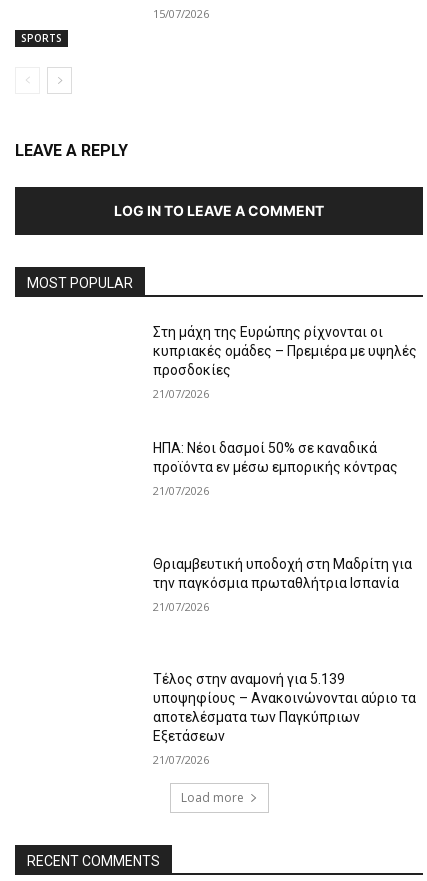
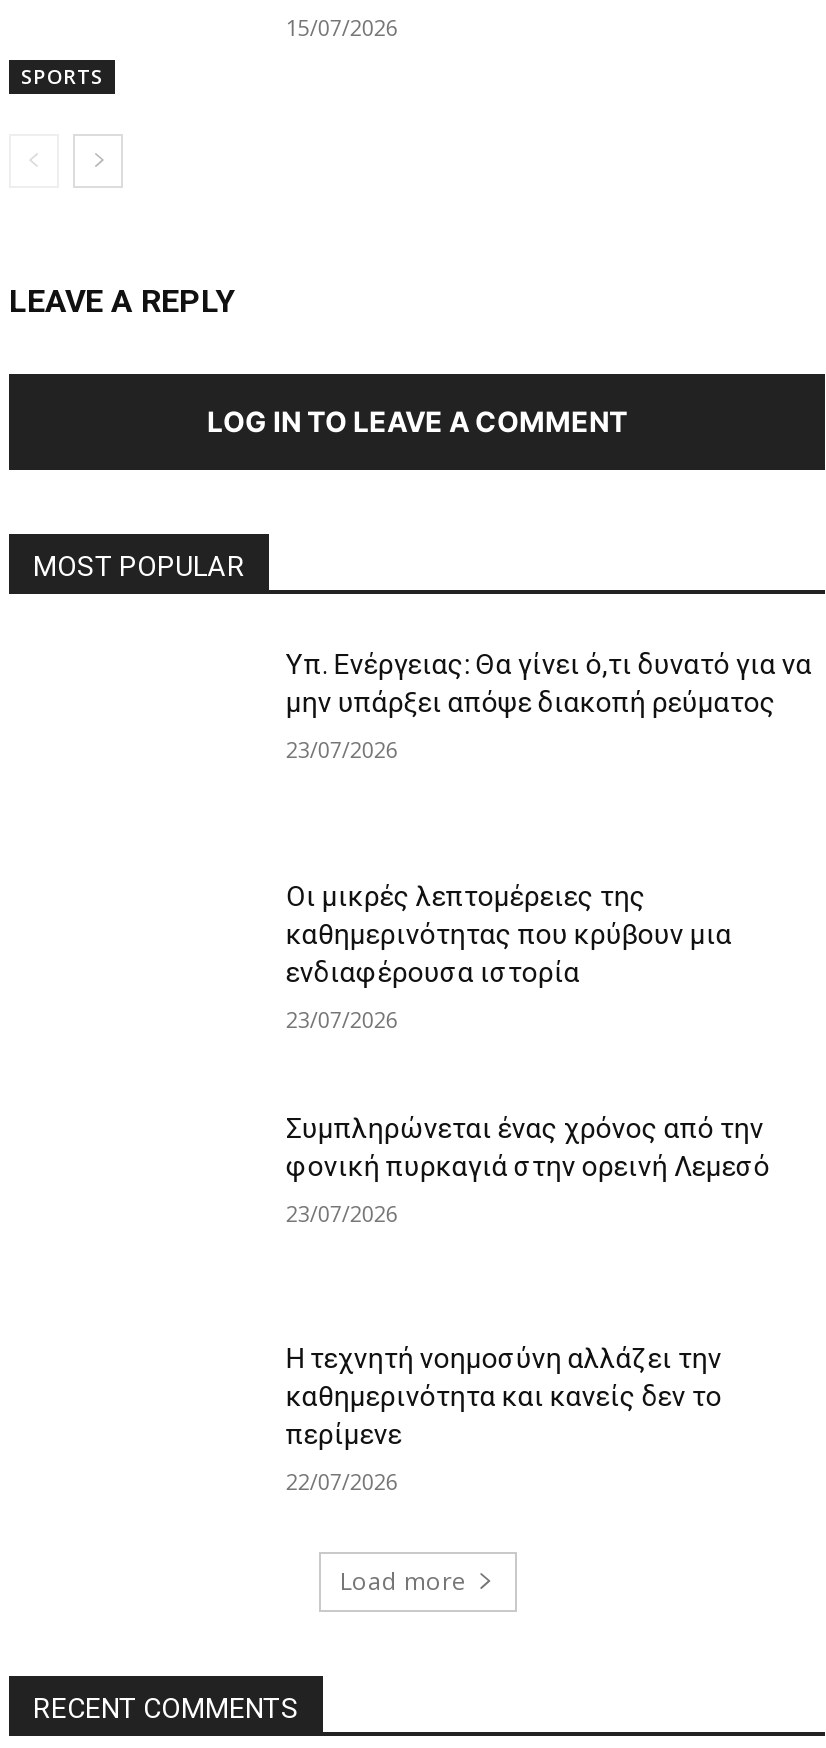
- Στη μάχη της Ευρώπης ρίχνονται οι
- κυπριακές ομάδες – Πρεμιέρα με υψηλές
- προσδοκίες
+ Υπ. Ενέργειας: Θα γίνει ό,τι δυνατό για να
+ μην υπάρξει απόψε διακοπή ρεύματος

- 21/07/2026
+ 23/07/2026

- ΗΠΑ: Νέοι δασμοί 50% σε καναδικά
- προϊόντα εν μέσω εμπορικής κόντρας
+ Οι μικρές λεπτομέρειες της
+ καθημερινότητας που κρύβουν μια
+ ενδιαφέρουσα ιστορία

- 21/07/2026
+ 23/07/2026

- Θριαμβευτική υποδοχή στη Μαδρίτη για
- την παγκόσμια πρωταθλήτρια Ισπανία
+ Συμπληρώνεται ένας χρόνος από την
+ φονική πυρκαγιά στην ορεινή Λεμεσό

- 21/07/2026
+ 23/07/2026

- Τέλος στην αναμονή για 5.139
- υποψηφίους – Ανακοινώνονται αύριο τα
- αποτελέσματα των Παγκύπριων
- Εξετάσεων
+ Η τεχνητή νοημοσύνη αλλάζει την
+ καθημερινότητα και κανείς δεν το
+ περίμενε

- 21/07/2026
+ 22/07/2026
